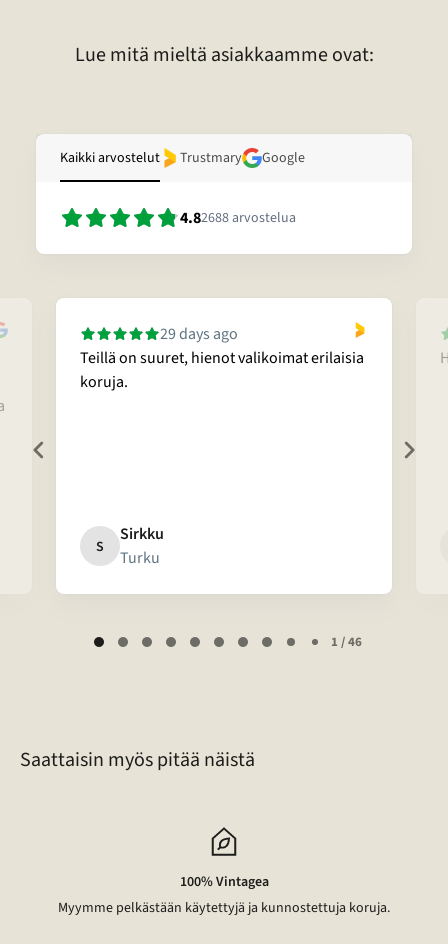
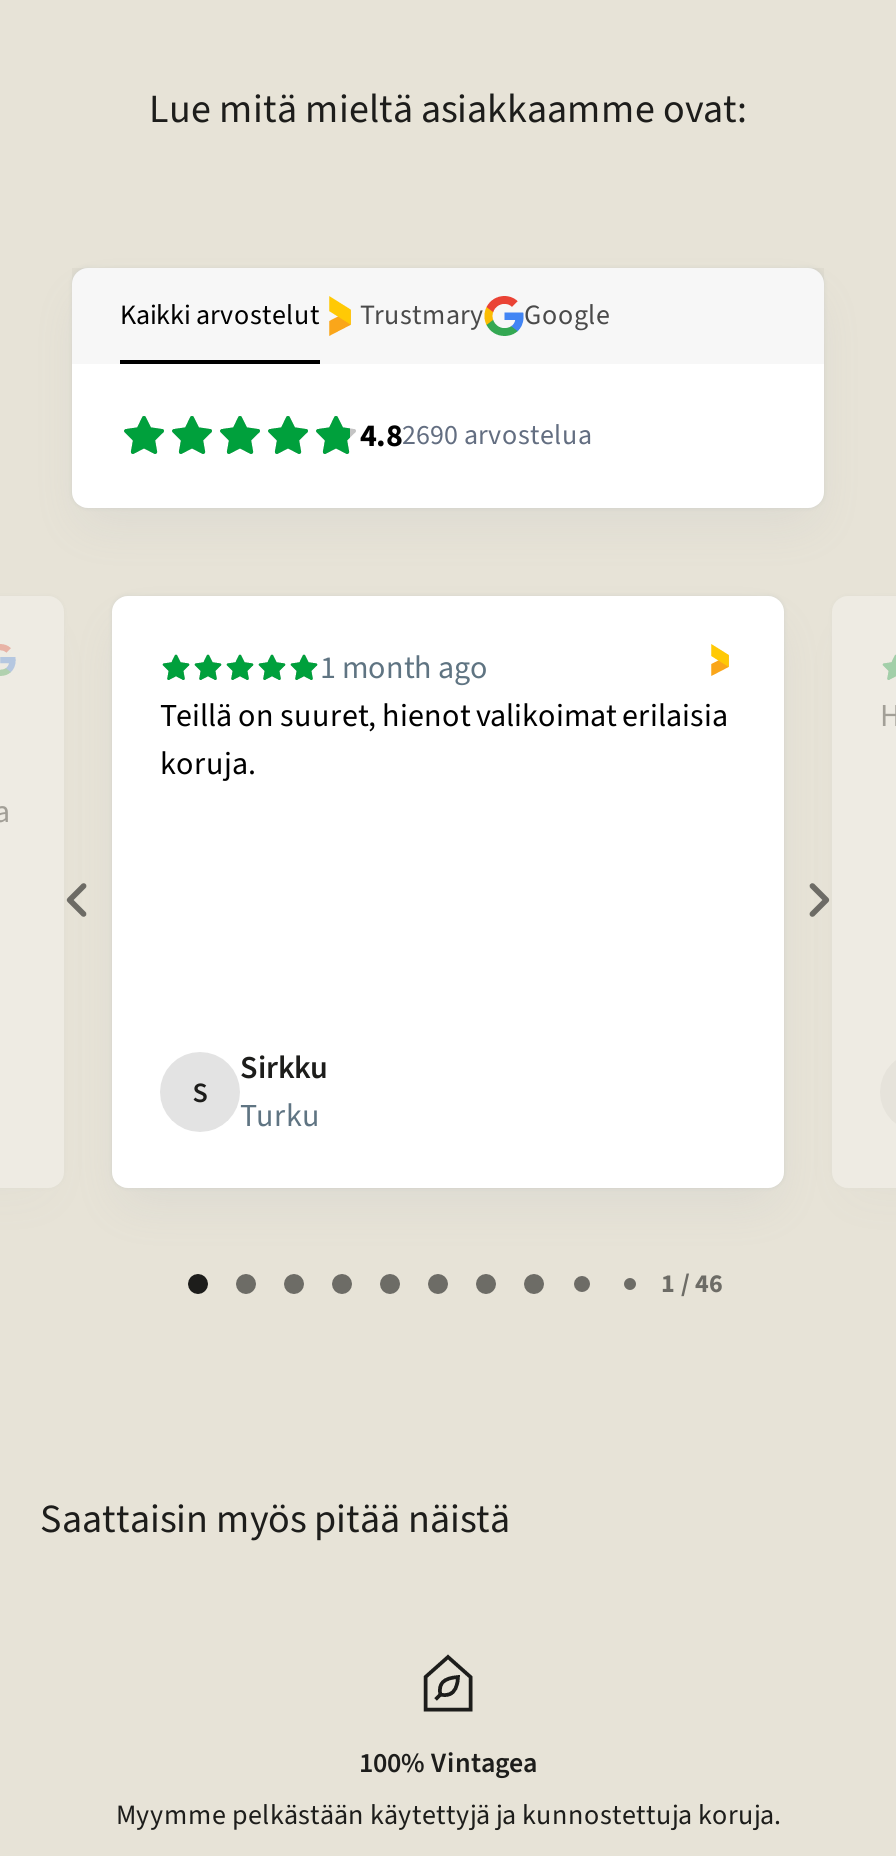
- 4.82688 arvostelua
+ 4.82690 arvostelua

- 29 days ago
+ 1 month ago
